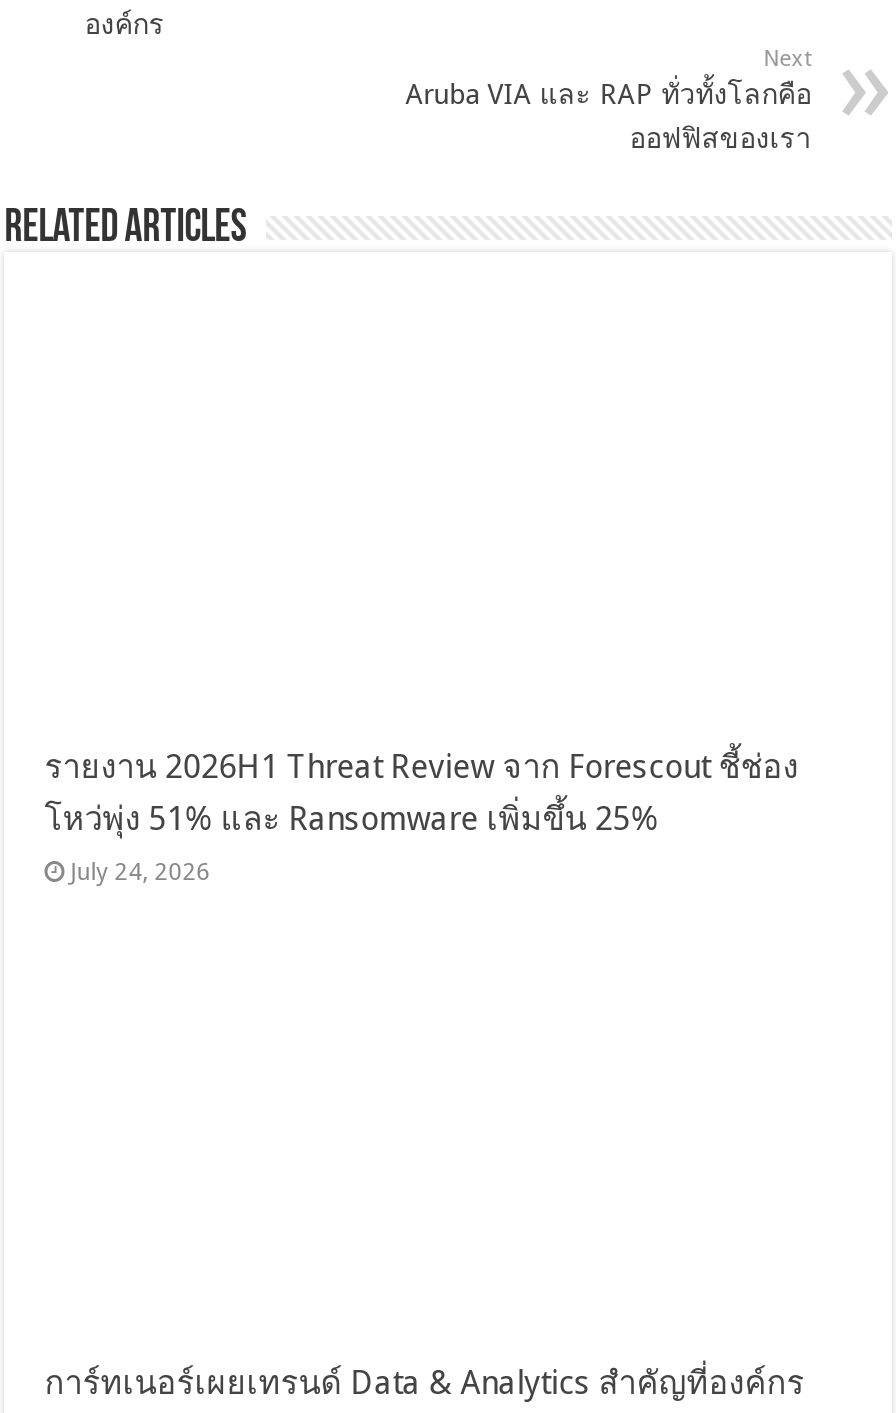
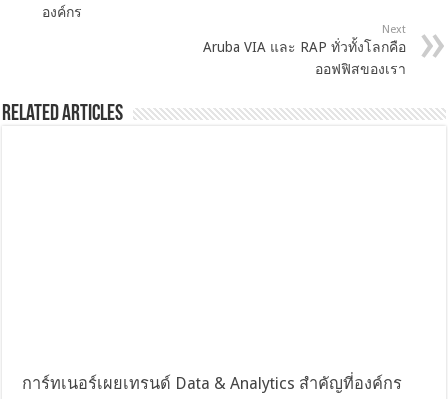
- รายงาน 2026H1 Threat Review จาก Forescout ชี้ช่อง
- โหว่พุ่ง 51% และ Ransomware เพิ่มขึ้น 25%
- July 24, 2026
